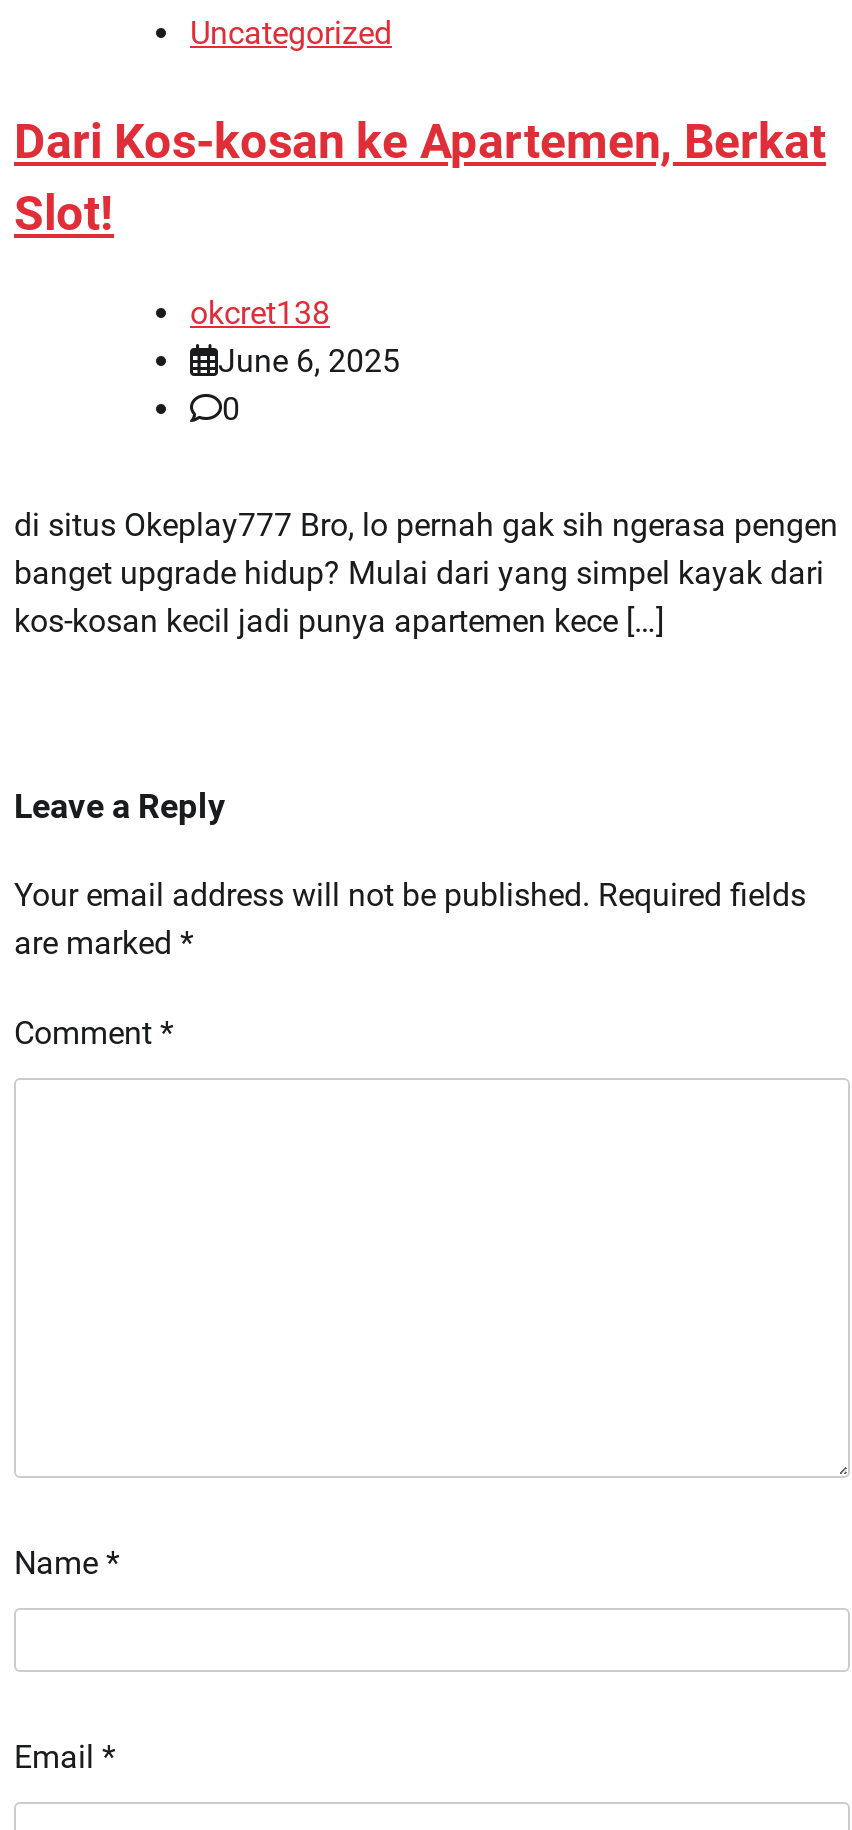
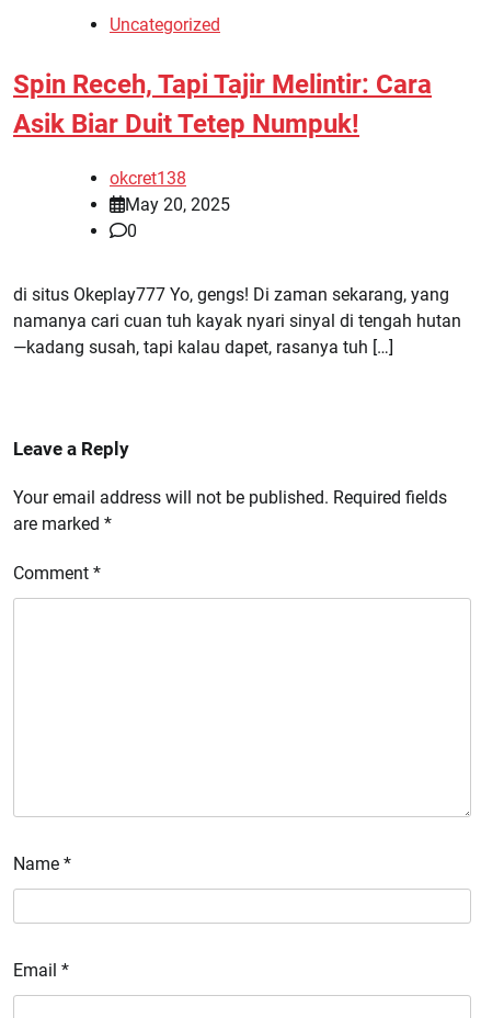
- Dari Kos-kosan ke Apartemen, Berkat
- Slot!
+ Spin Receh, Tapi Tajir Melintir: Cara
+ Asik Biar Duit Tetep Numpuk!

- June 6, 2025
+ May 20, 2025

- di situs Okeplay777 Bro, lo pernah gak sih ngerasa pengen
- banget upgrade hidup? Mulai dari yang simpel kayak dari
- kos-kosan kecil jadi punya apartemen kece […]
+ di situs Okeplay777 Yo, gengs! Di zaman sekarang, yang
+ namanya cari cuan tuh kayak nyari sinyal di tengah hutan
+ —kadang susah, tapi kalau dapet, rasanya tuh […]
